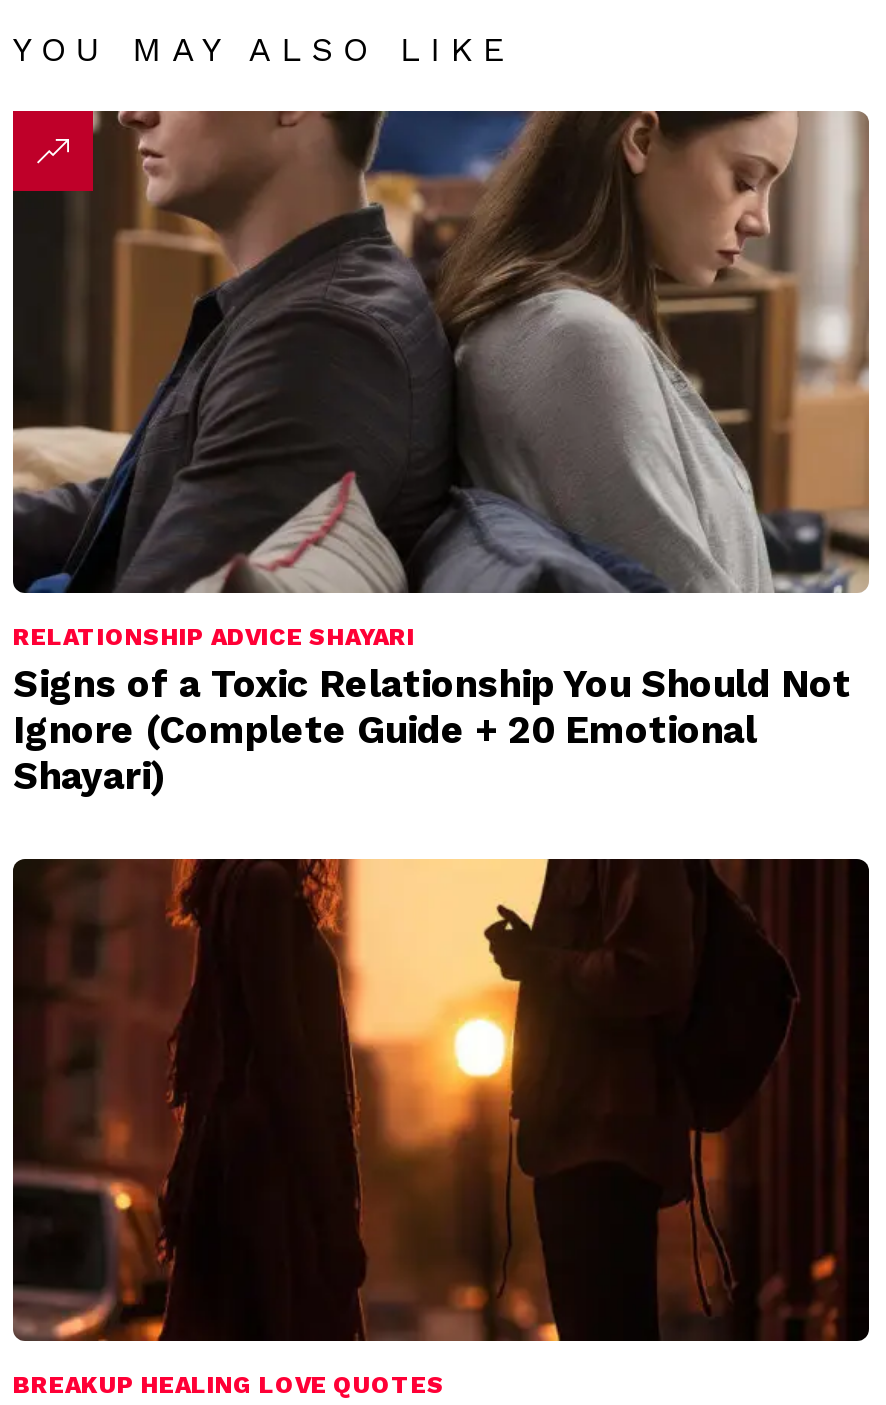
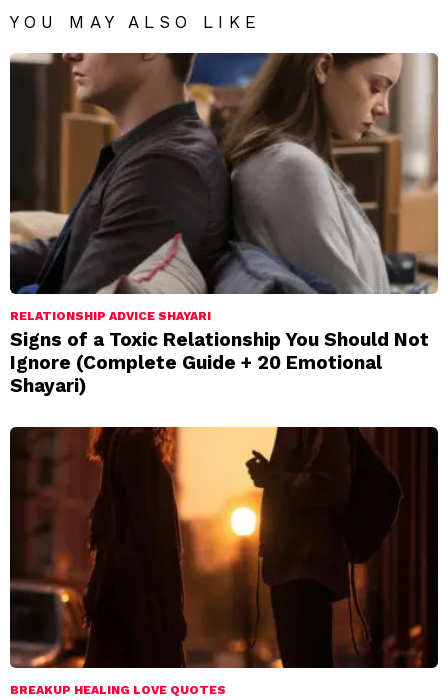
- [image]
+ [image]
